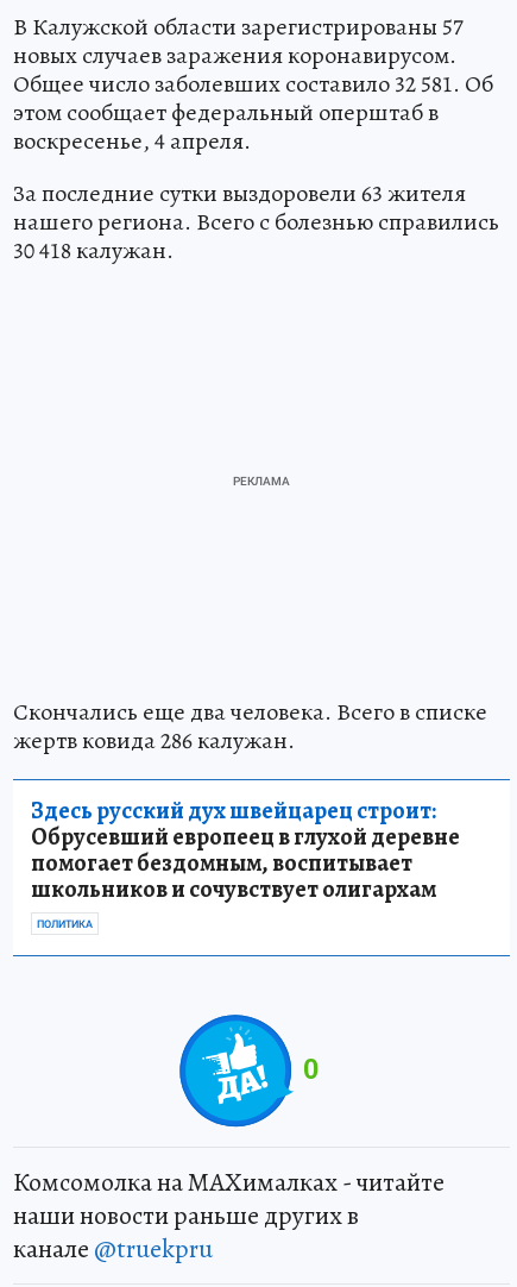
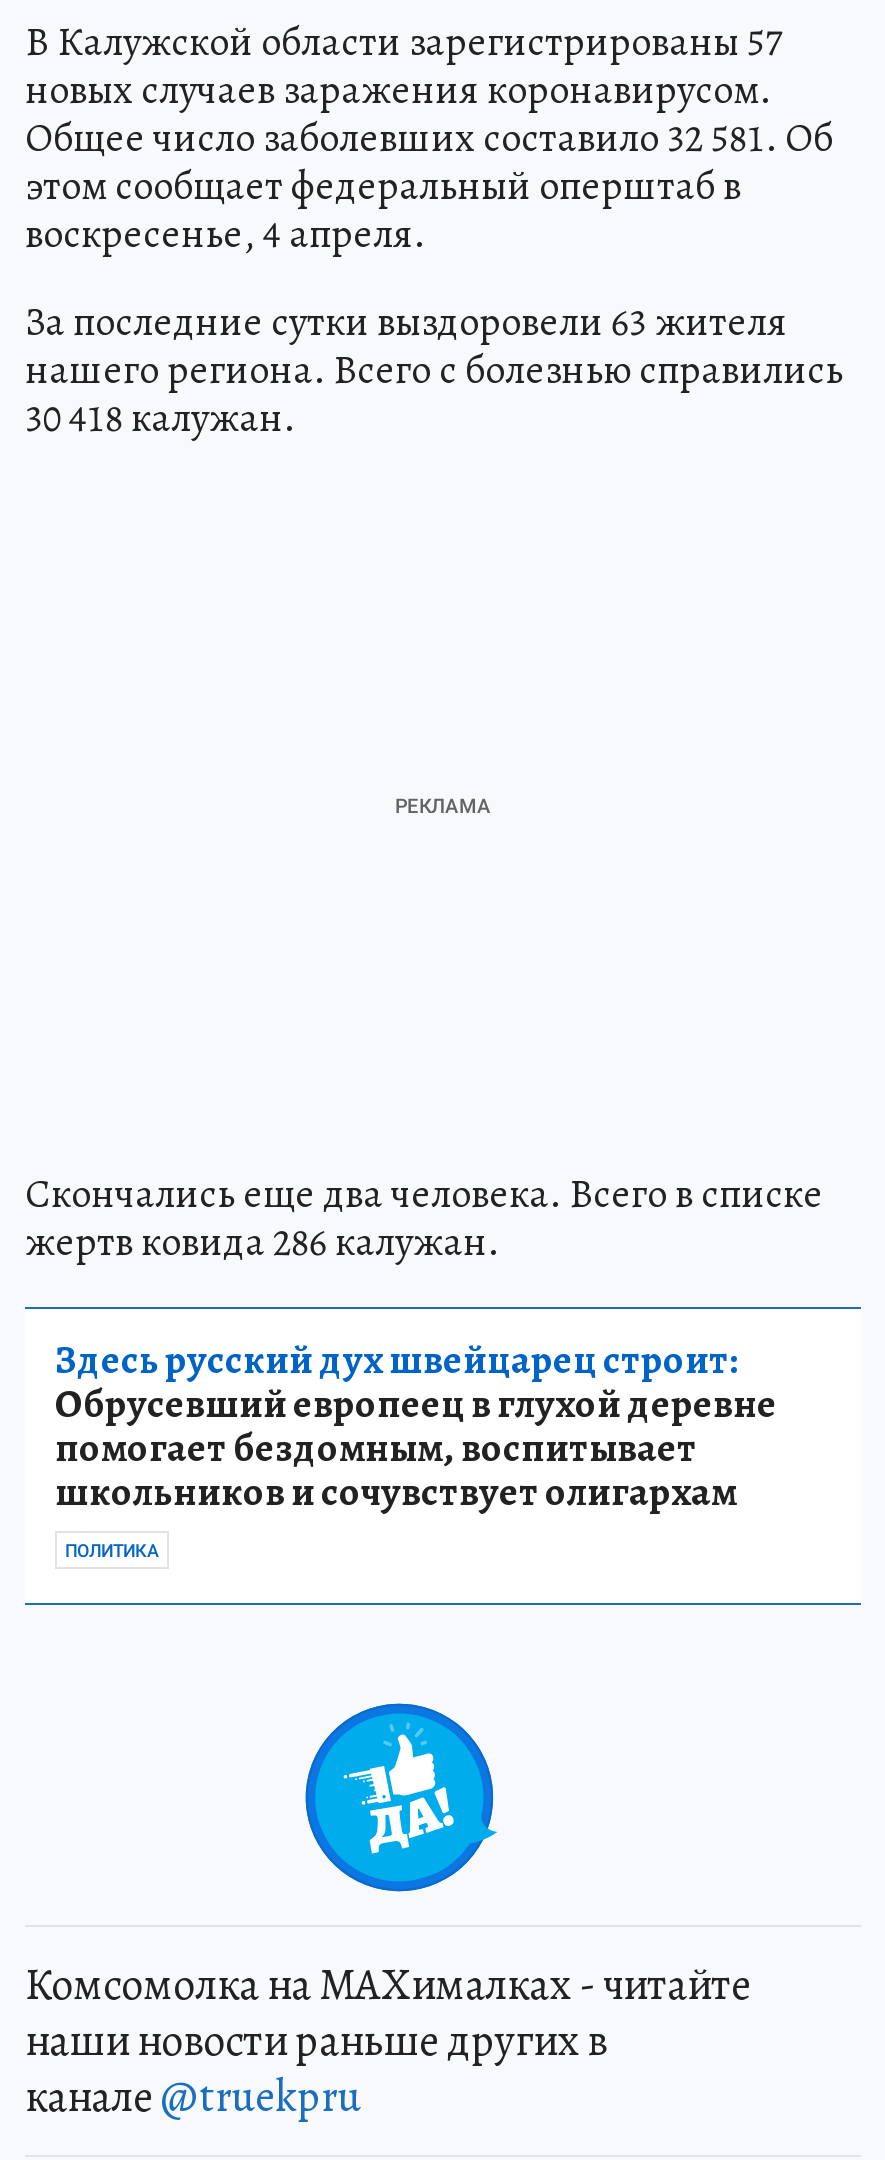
- 0
